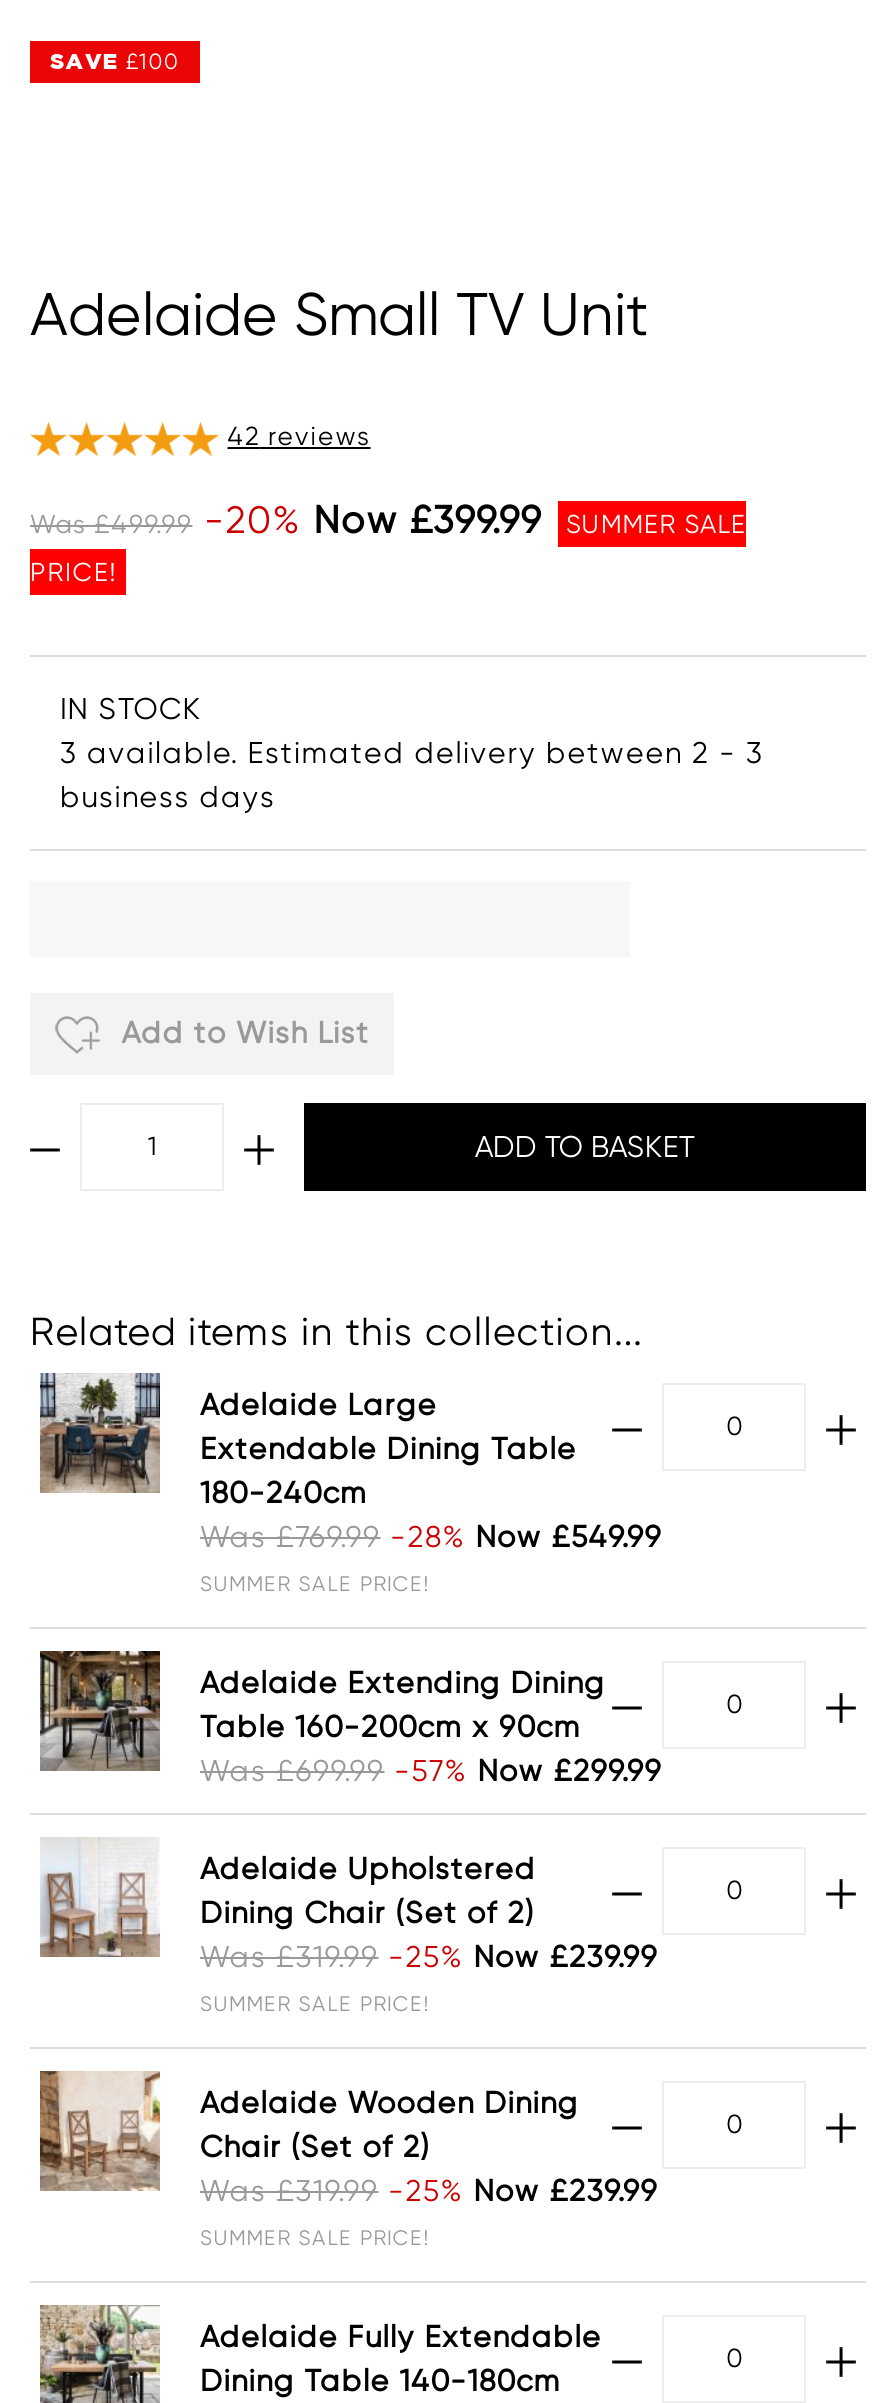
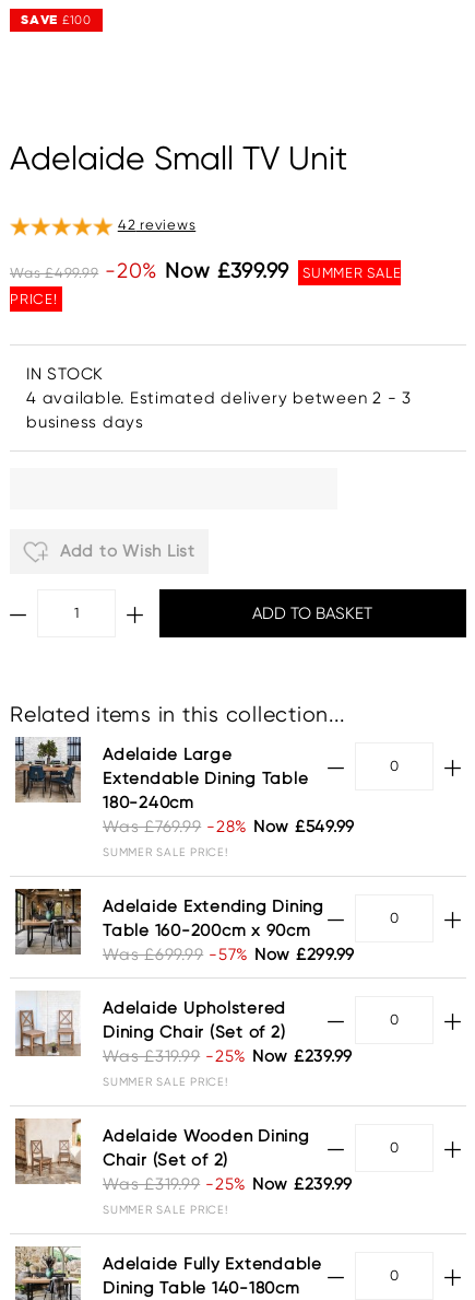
- 3 available. Estimated delivery between 2 - 3
+ 4 available. Estimated delivery between 2 - 3
